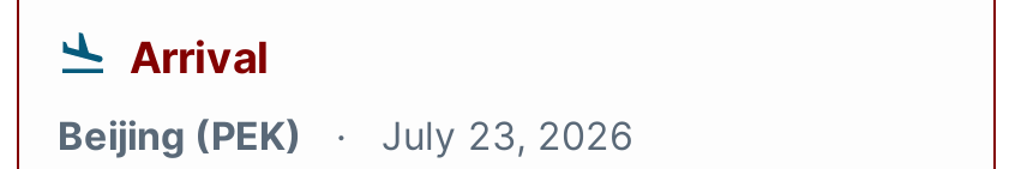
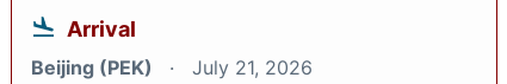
- Beijing (PEK) July 23, 2026
+ Beijing (PEK) July 21, 2026
